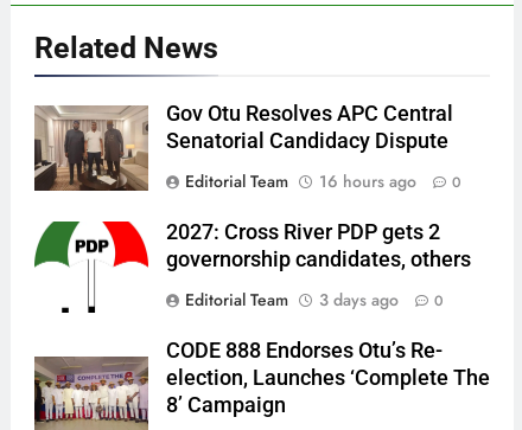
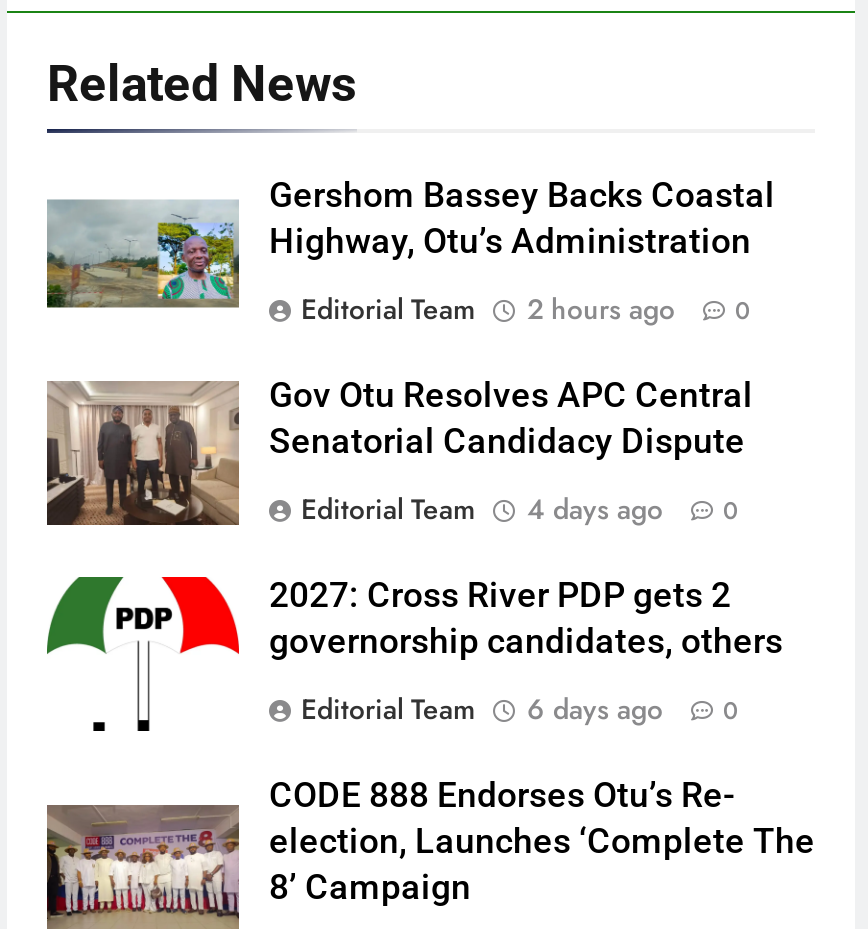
+ [image]
+ Gershom Bassey Backs Coastal
+ Highway, Otu’s Administration
+ Editorial Team
+ 2 hours ago
+ 0

- Editorial Team 16 hours ago 0
+ Editorial Team 4 days ago 0

- Editorial Team 3 days ago 0
+ Editorial Team 6 days ago 0
